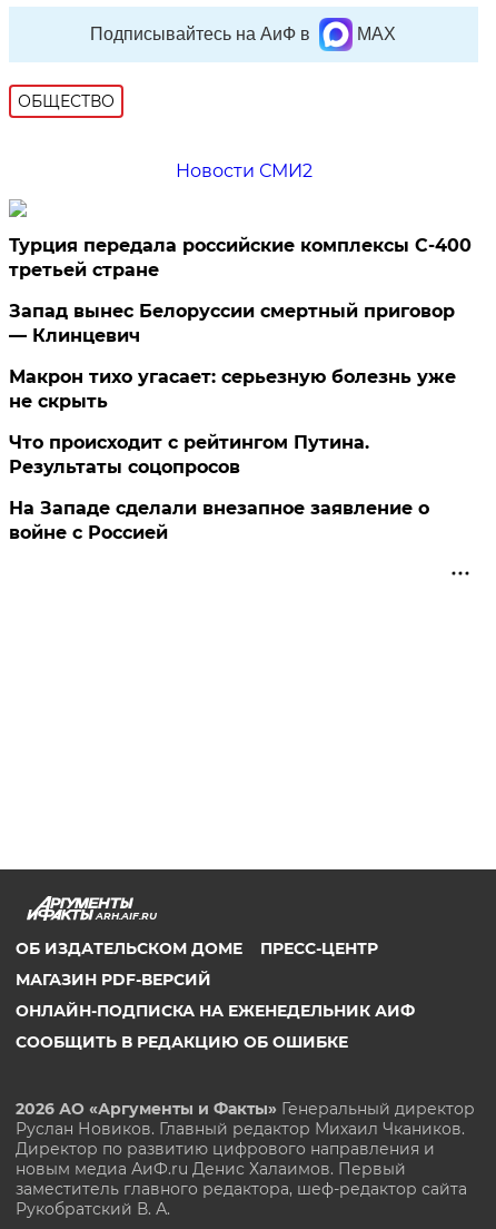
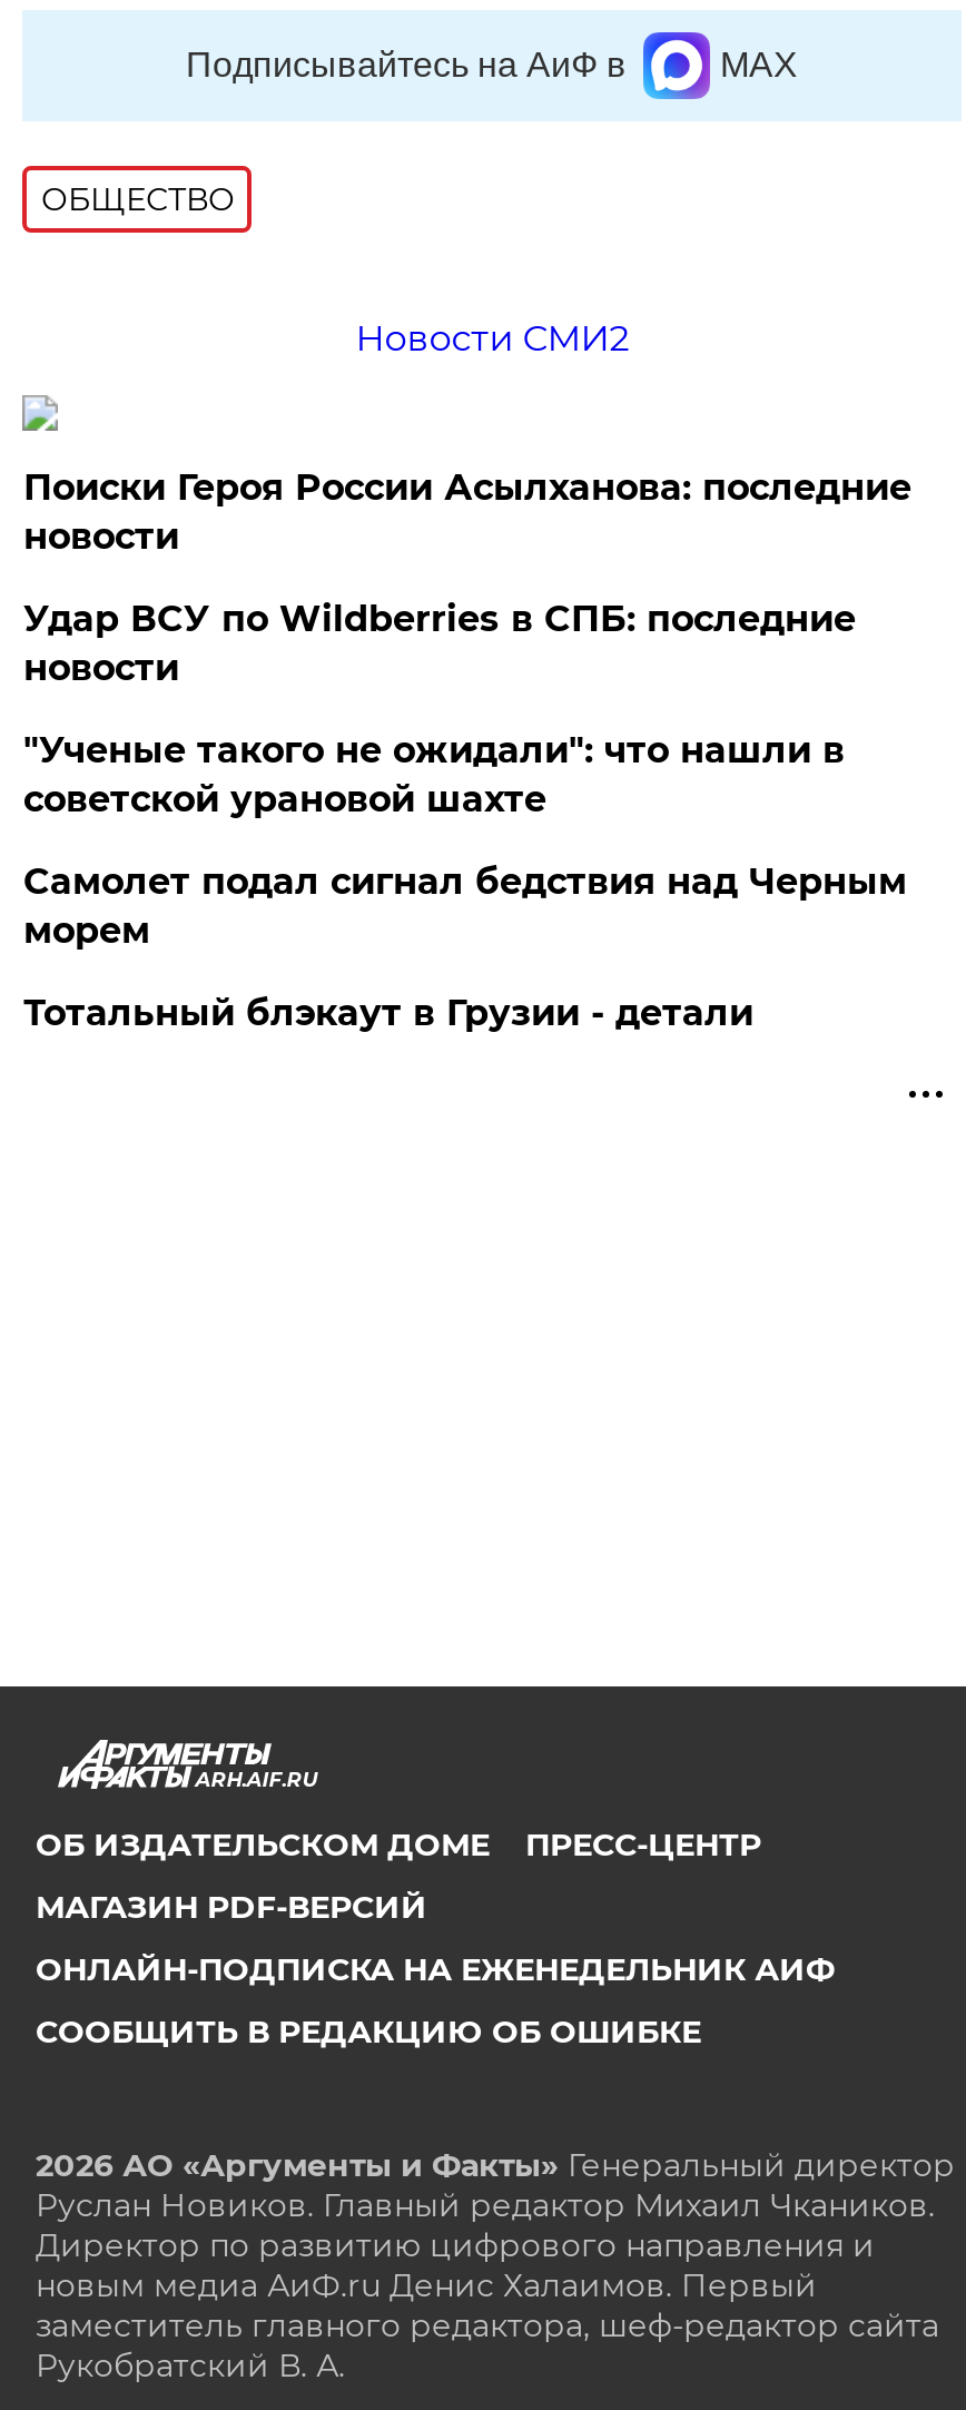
- Турция передала российские комплексы С-400
- третьей стране
+ Поиски Героя России Асылханова: последние
+ новости

- Запад вынес Белоруссии смертный приговор
- — Клинцевич
+ Удар ВСУ по Wildberries в СПБ: последние
+ новости

- Макрон тихо угасает: серьезную болезнь уже
- не скрыть
+ "Ученые такого не ожидали": что нашли в
+ советской урановой шахте

- Что происходит с рейтингом Путина.
- Результаты соцопросов
+ Самолет подал сигнал бедствия над Черным
+ морем

- На Западе сделали внезапное заявление о
- войне с Россией
+ Тотальный блэкаут в Грузии - детали
